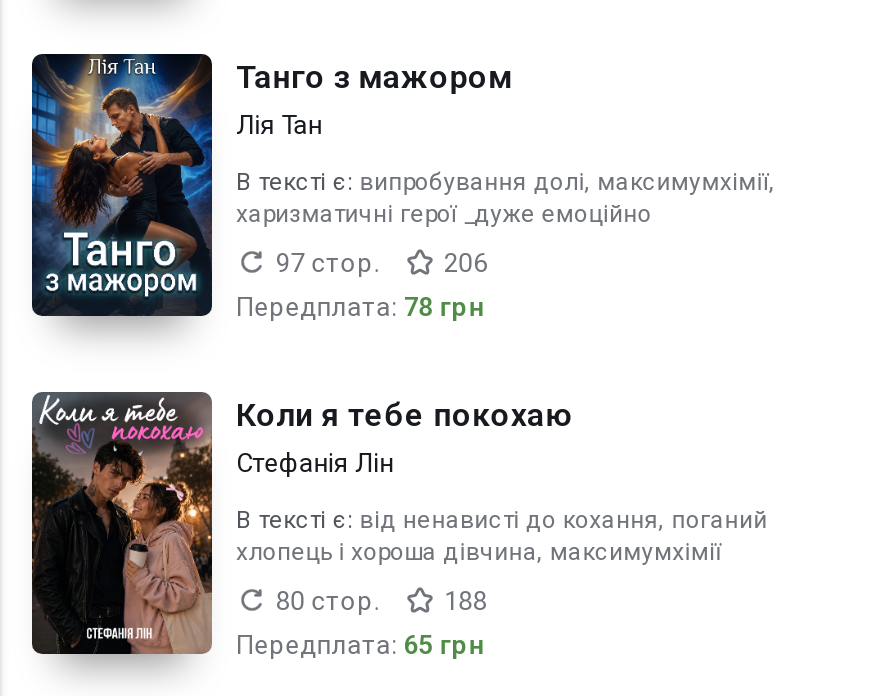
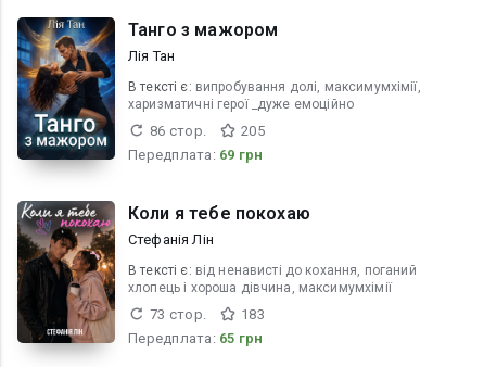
- 97 стор.
+ 86 стор.

- 206
+ 205

- Передплата: 78 грн
+ Передплата: 69 грн

- 80 стор.
+ 73 стор.

- 188
+ 183
